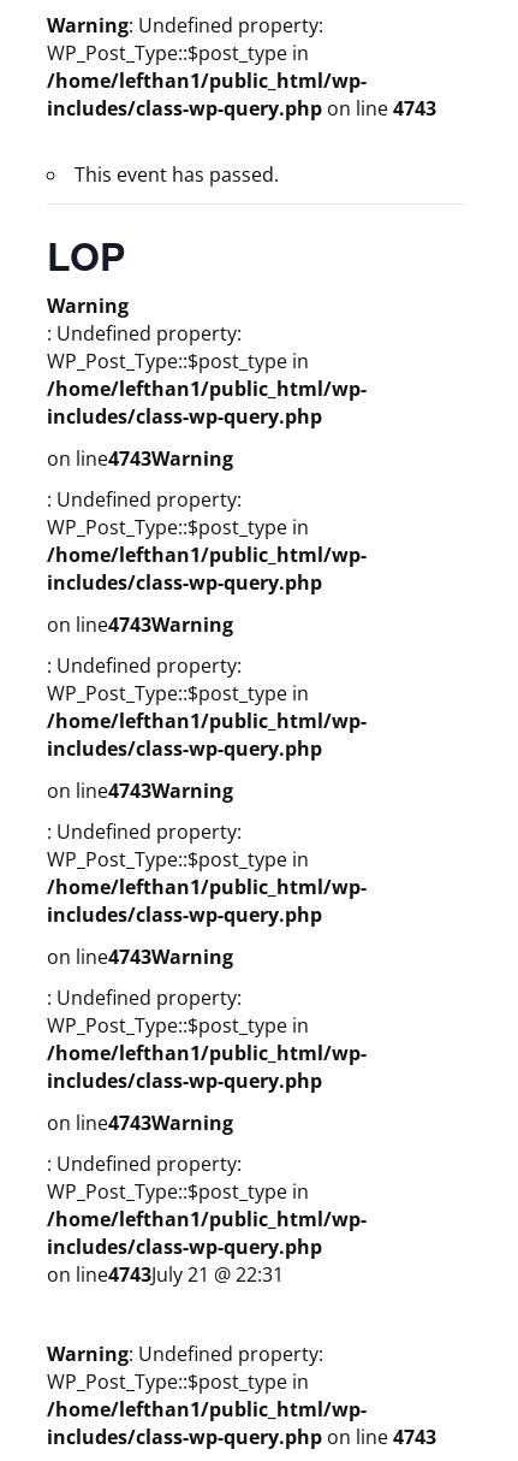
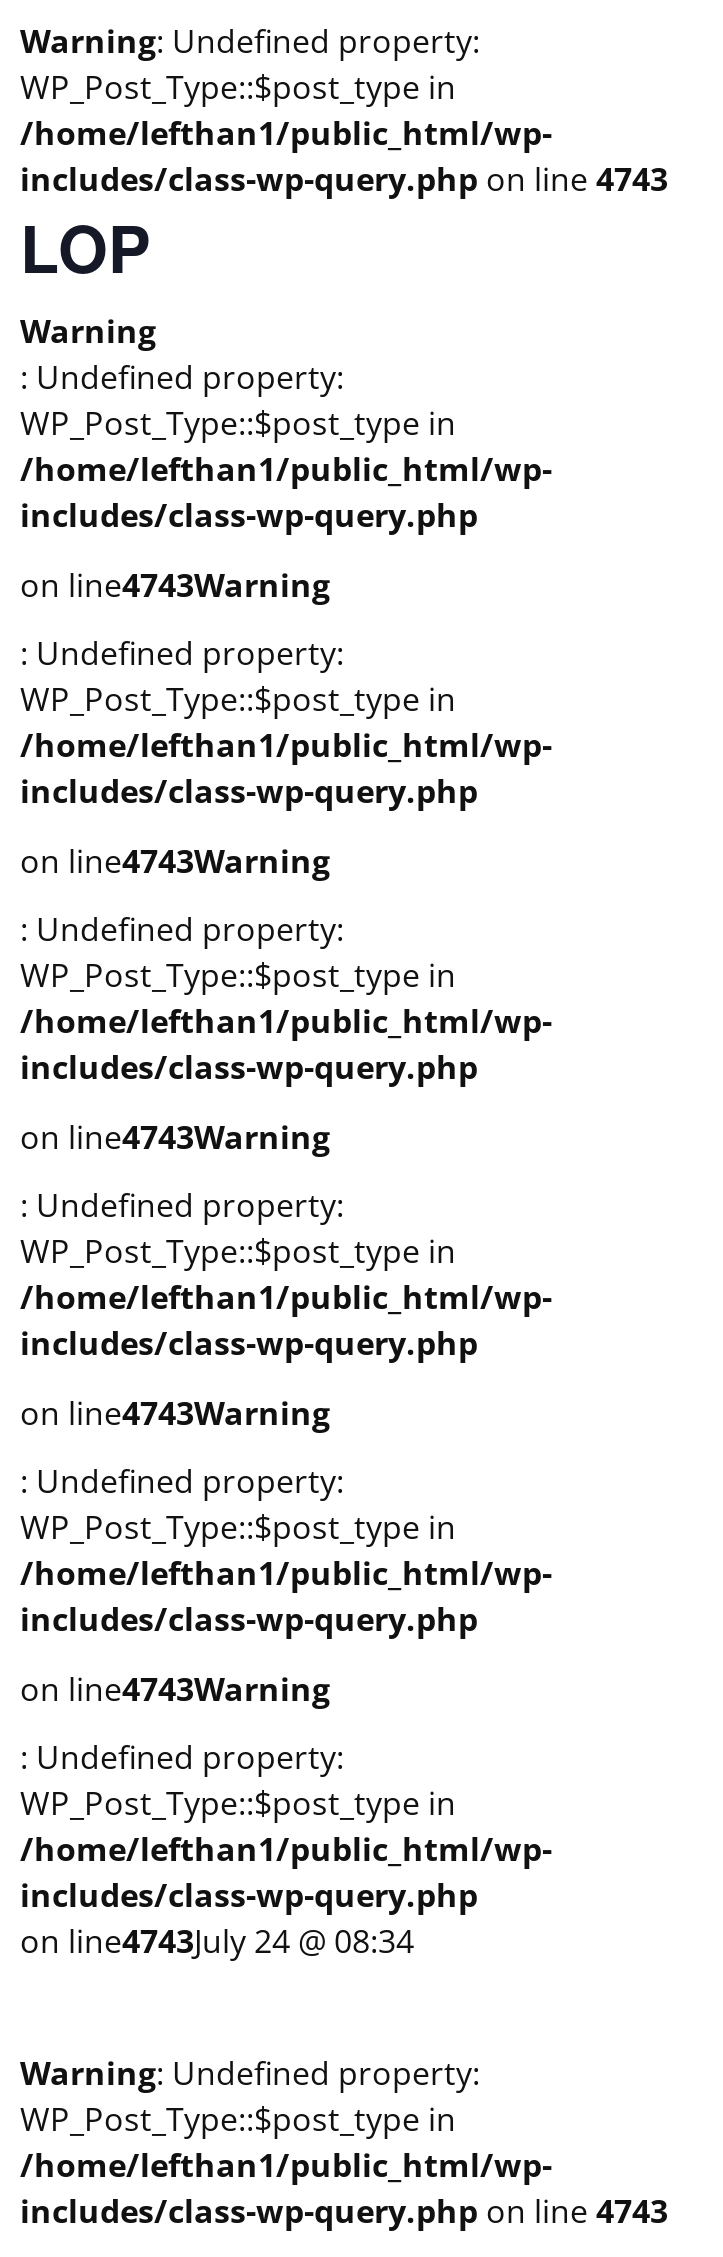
- This event has passed.

- on line4743July 21 @ 22:31
+ on line4743July 24 @ 08:34
